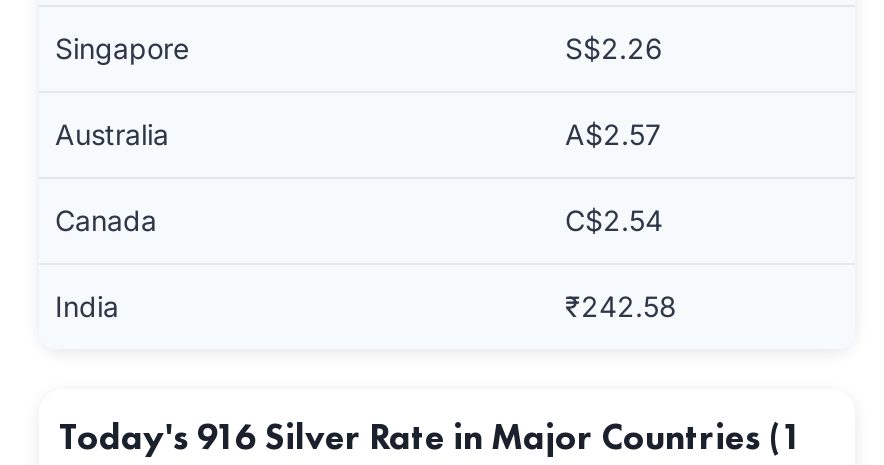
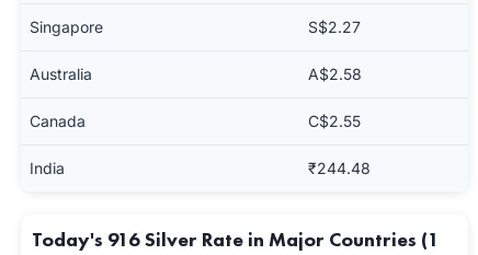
- S$2.26
+ S$2.27

- A$2.57
+ A$2.58

- C$2.54
+ C$2.55

- ₹242.58
+ ₹244.48
